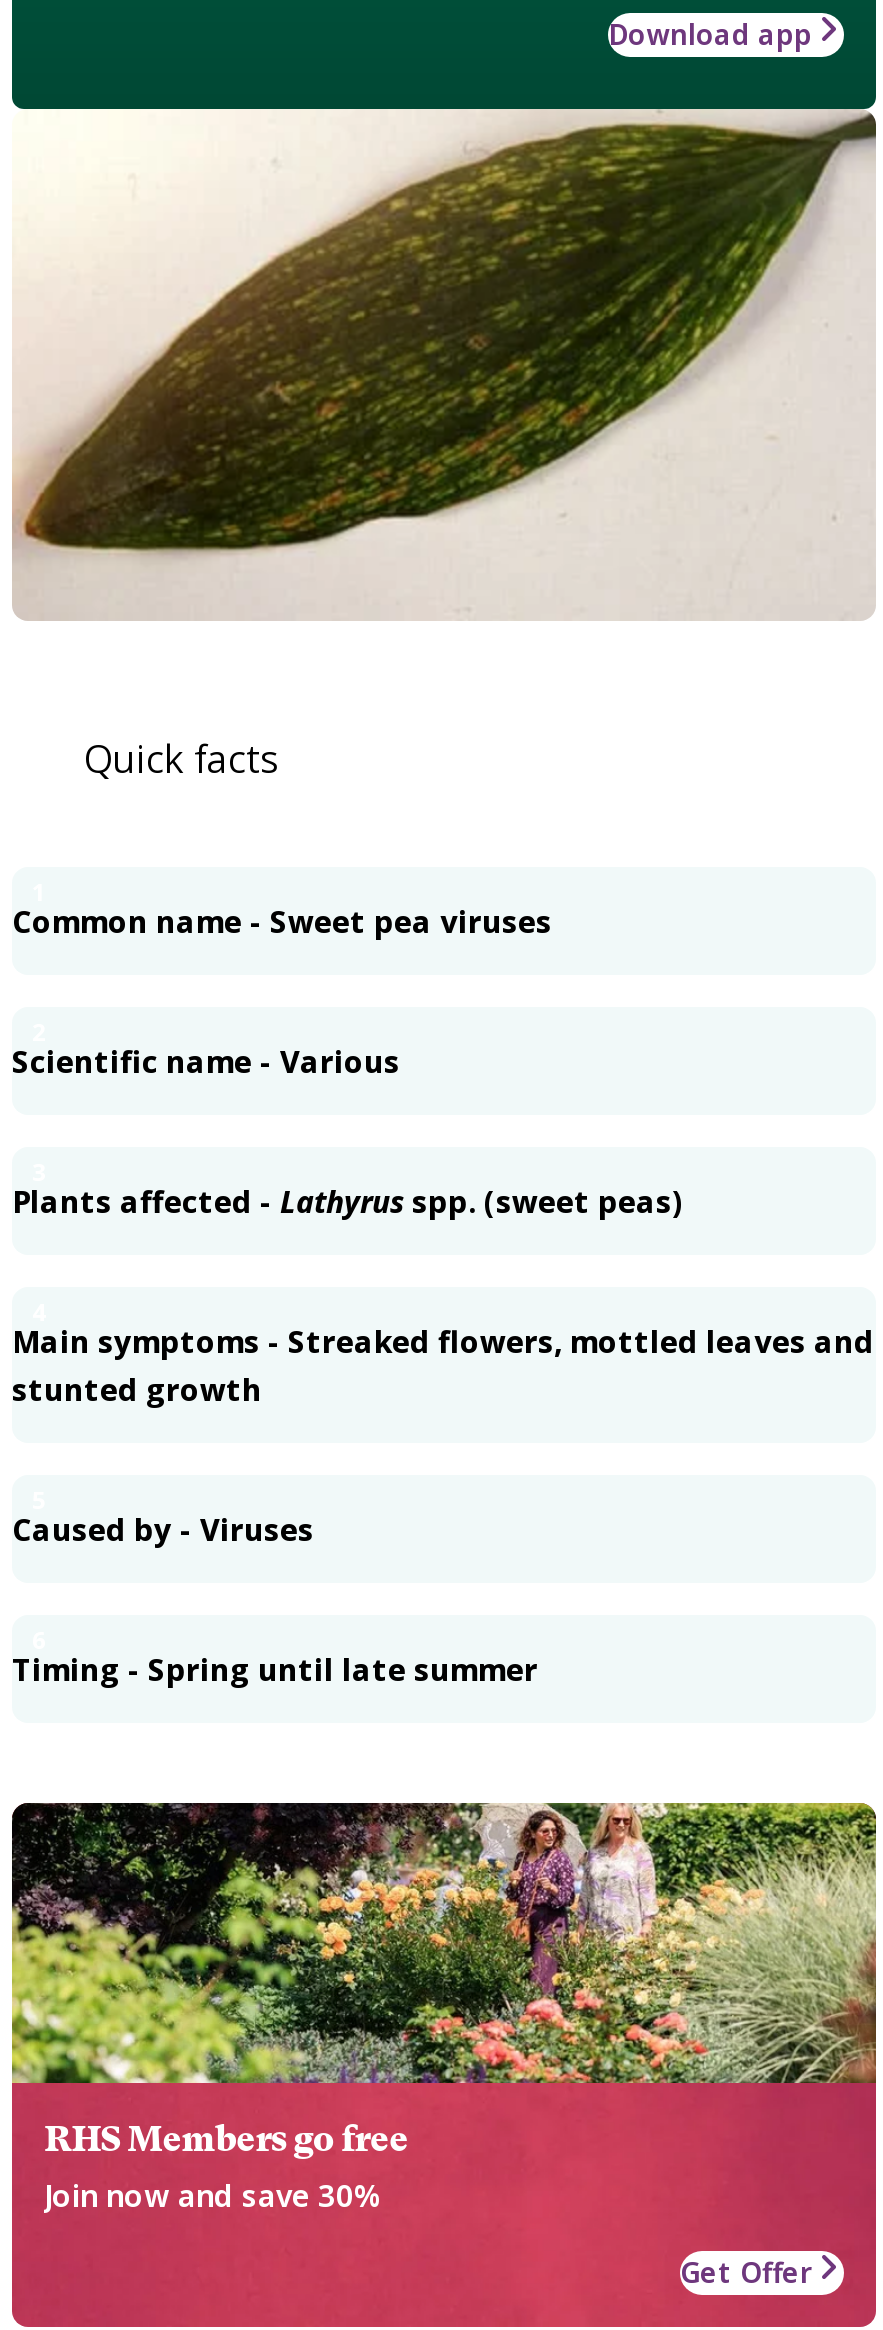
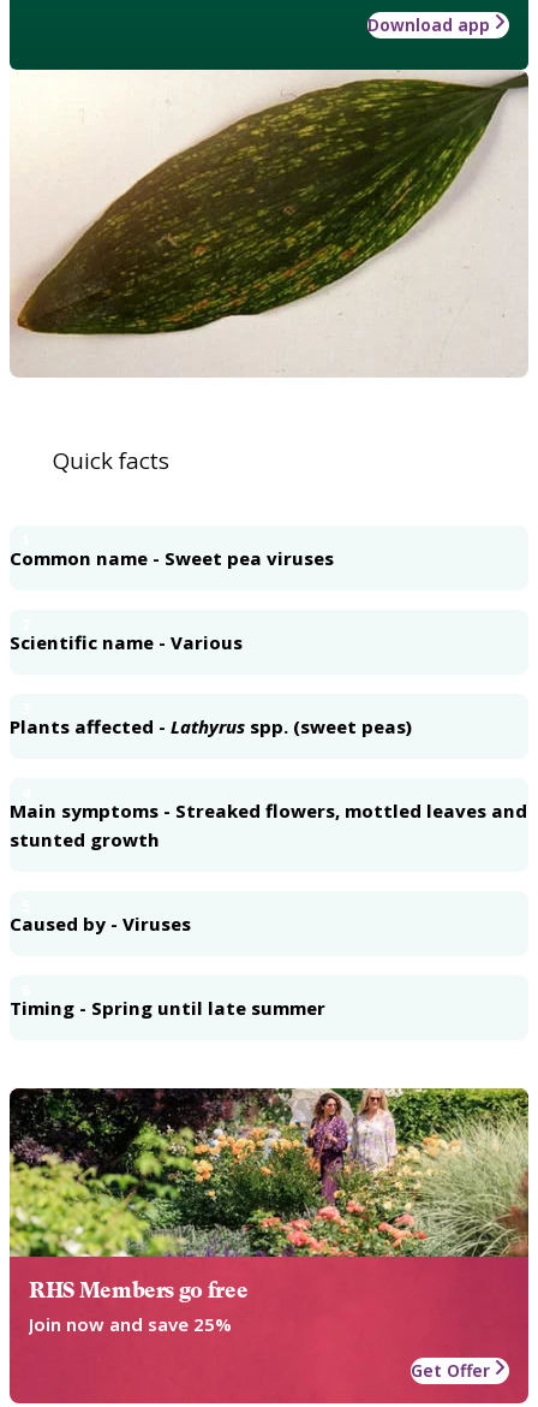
- Join now and save 30%
+ Join now and save 25%
